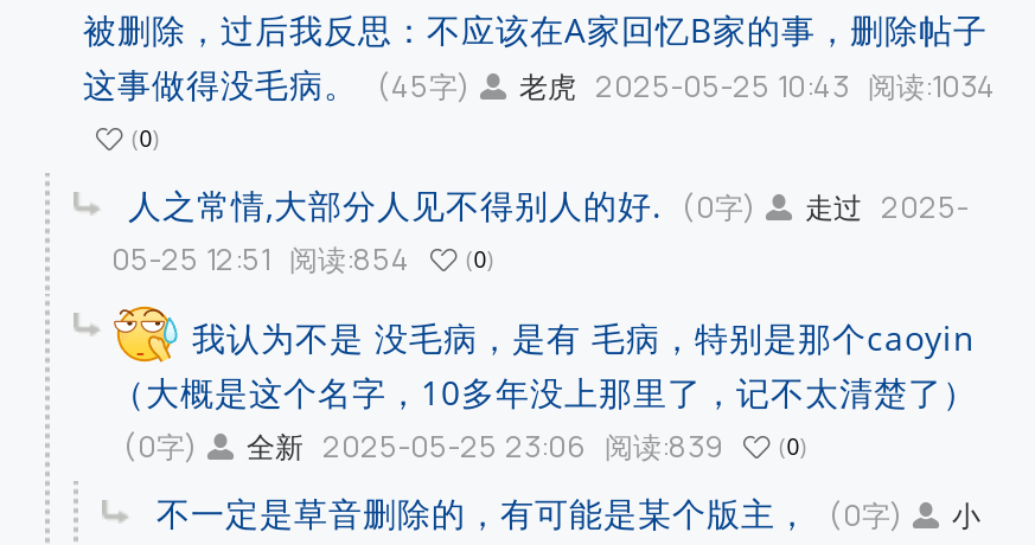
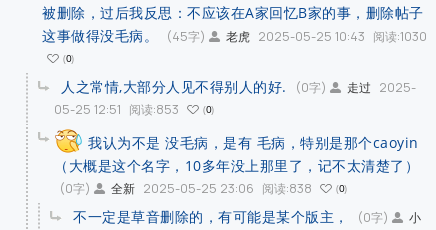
- 这事做得没毛病。 (45字) 老虎 2025-05-25 10:43 阅读:1034
+ 这事做得没毛病。 (45字) 老虎 2025-05-25 10:43 阅读:1030

- 05-25 12:51 阅读:854 0
+ 05-25 12:51 阅读:853 0

- (0字) 全新 2025-05-25 23:06 阅读:839 0
+ (0字) 全新 2025-05-25 23:06 阅读:838 0
